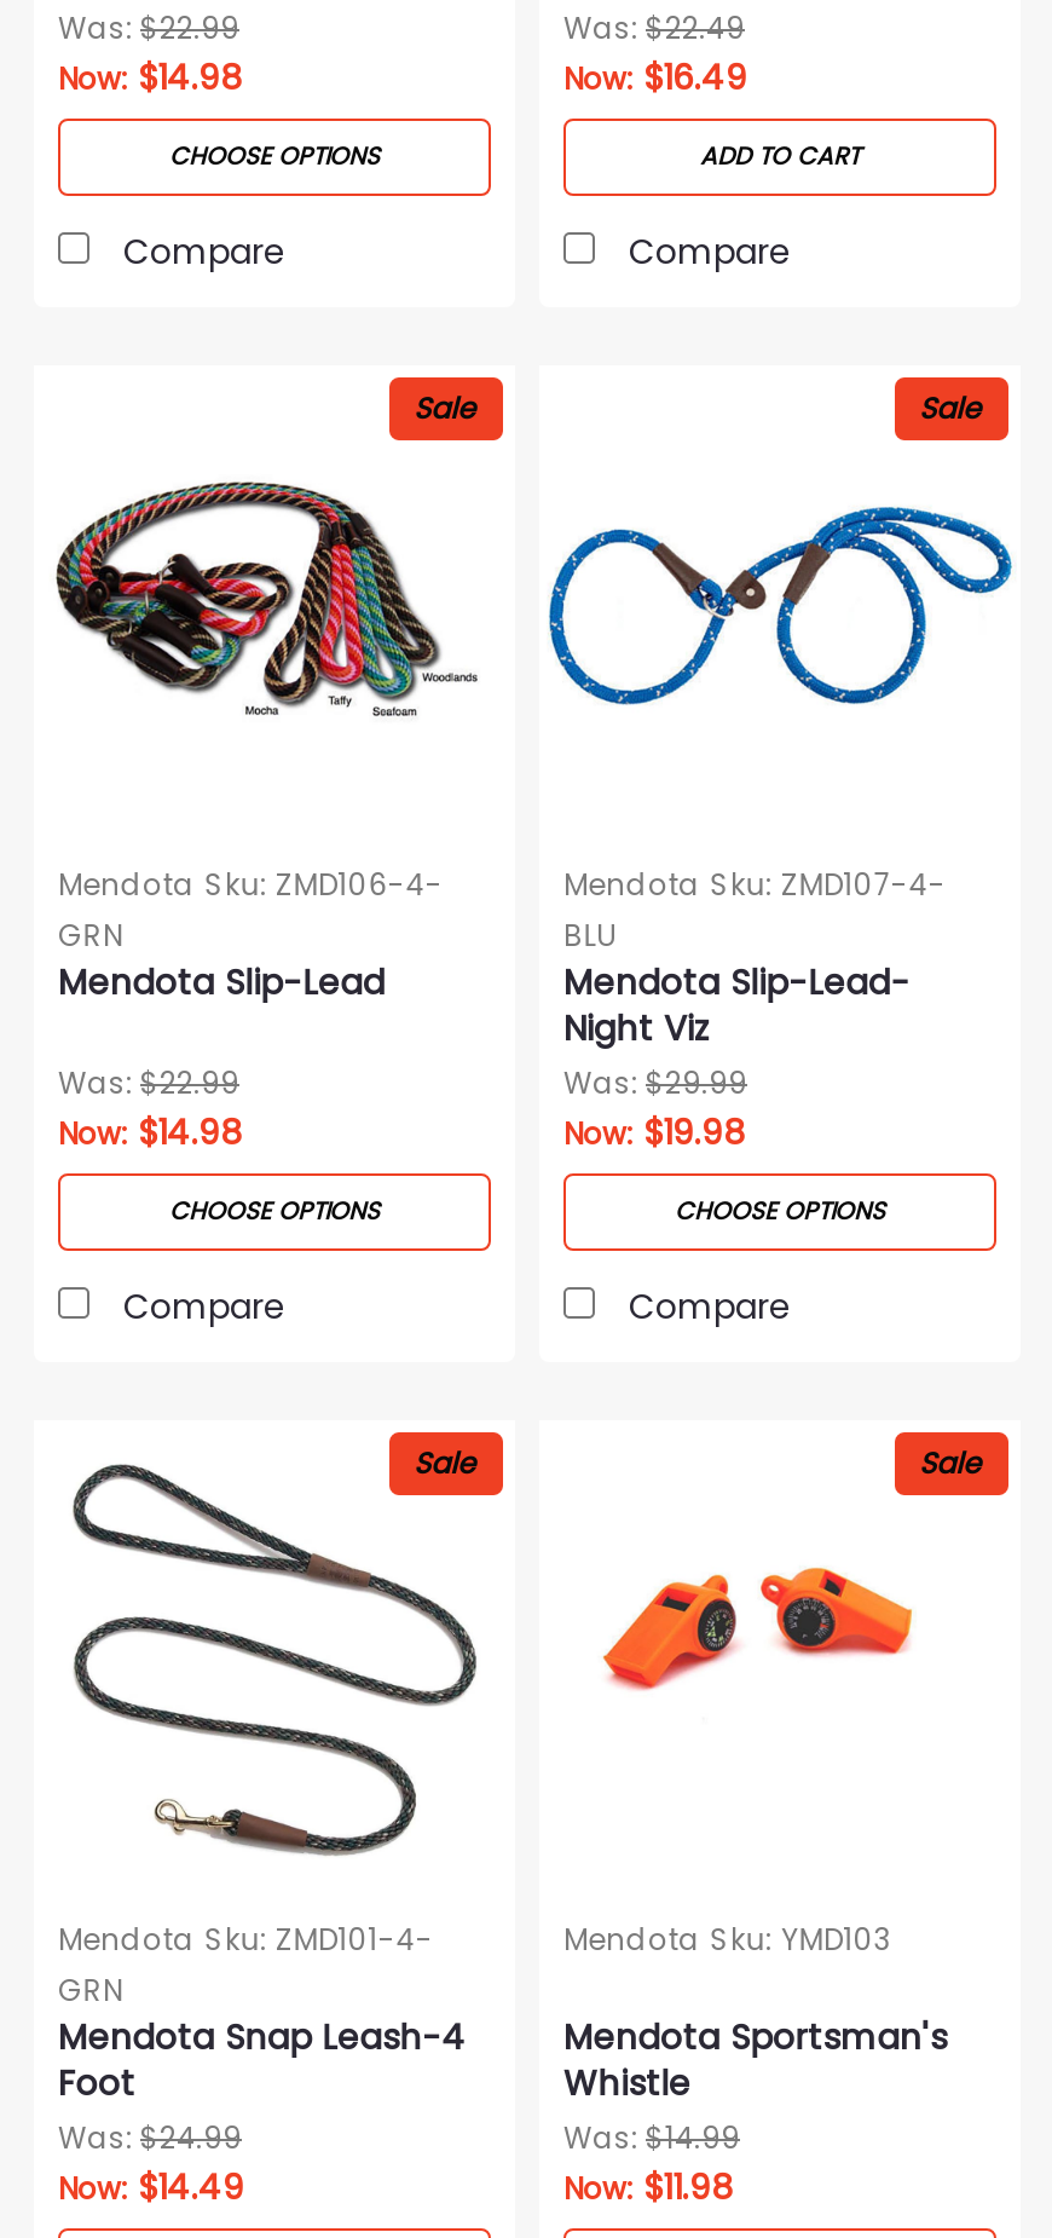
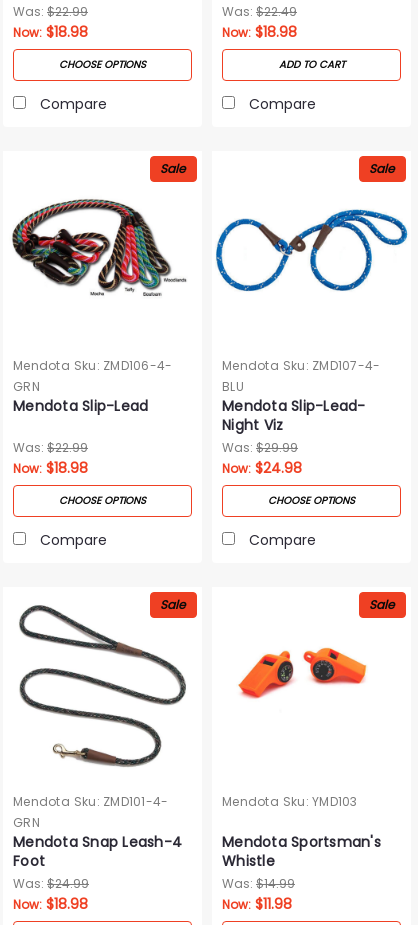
- Now: $14.98
+ Now: $18.98

- Now: $16.49
+ Now: $18.98

- Now: $14.98
+ Now: $18.98

- Now: $19.98
+ Now: $24.98

- Now: $14.49
+ Now: $18.98
